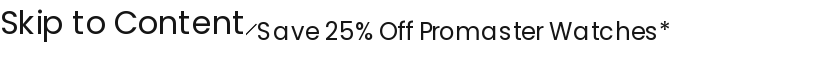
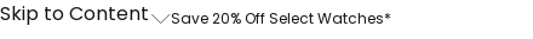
- Save 25% Off Promaster Watches*
+ Save 20% Off Select Watches*
